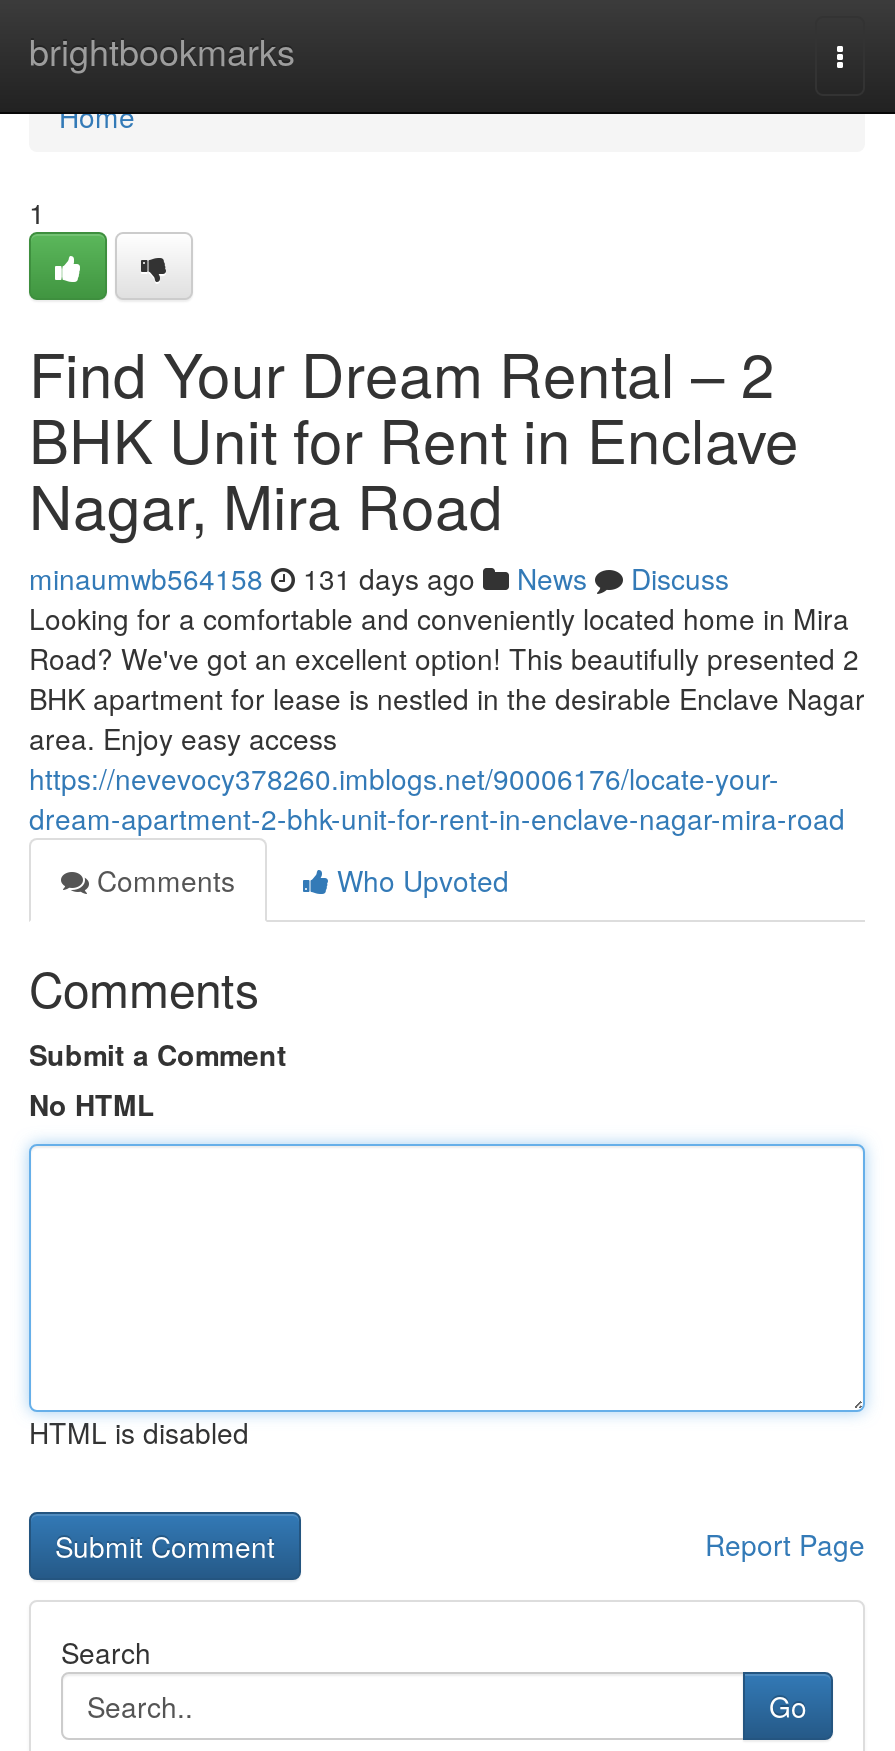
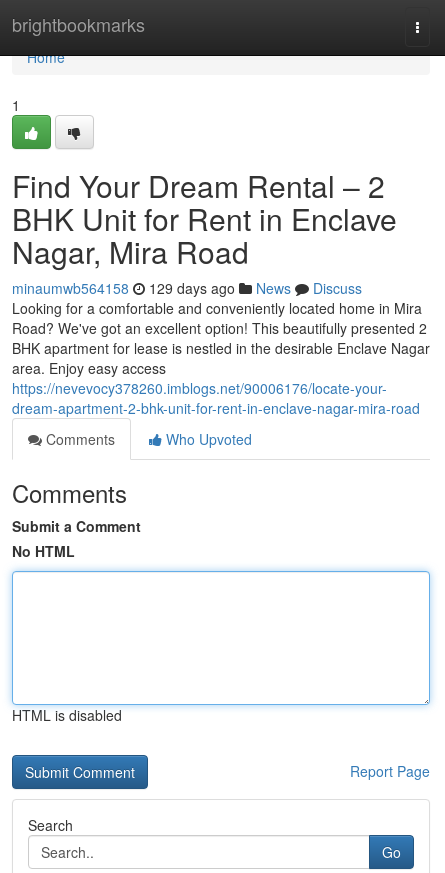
- minaumwb564158 131 days ago News Discuss
+ minaumwb564158 129 days ago News Discuss
